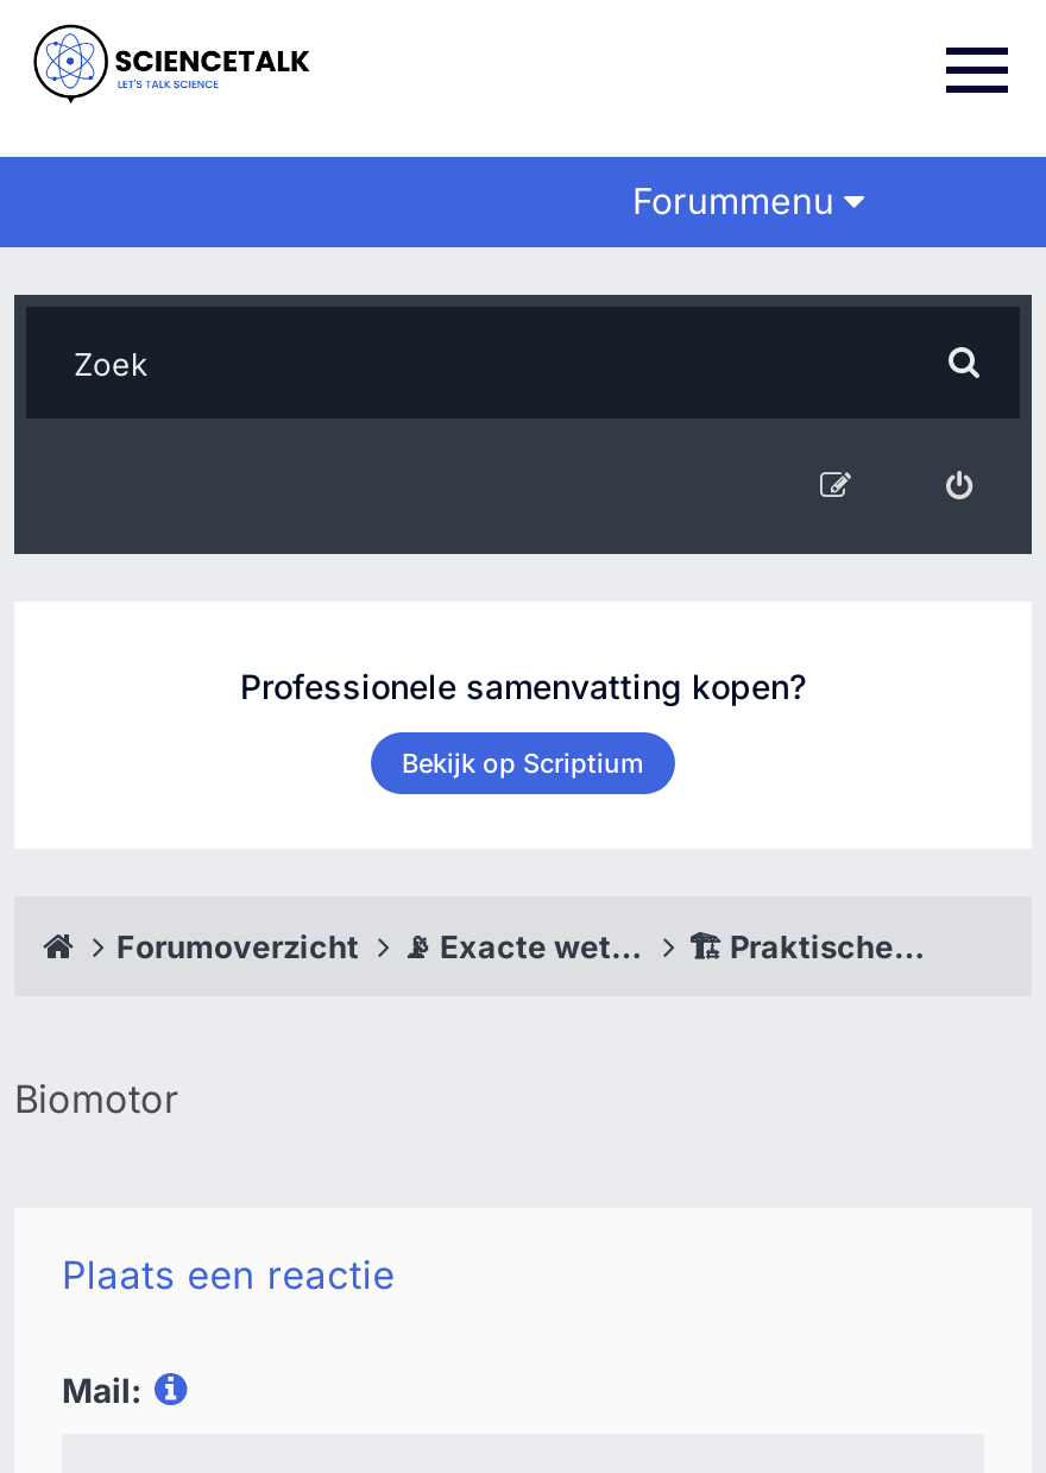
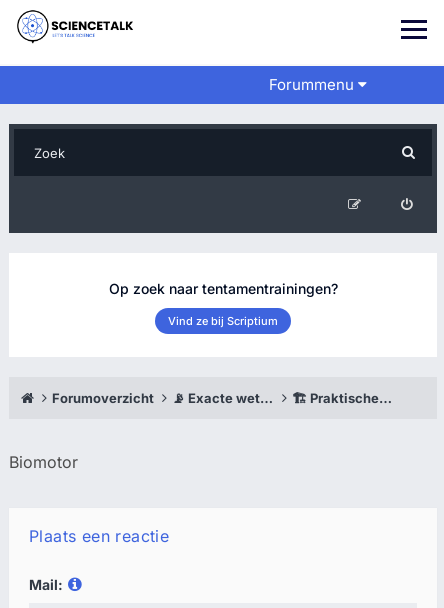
- Professionele samenvatting kopen?
+ Op zoek naar tentamentrainingen?

- Bekijk op Scriptium
+ Vind ze bij Scriptium
